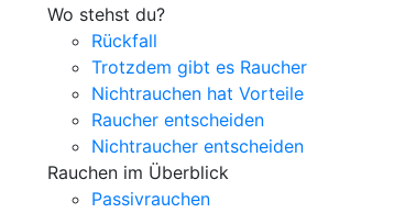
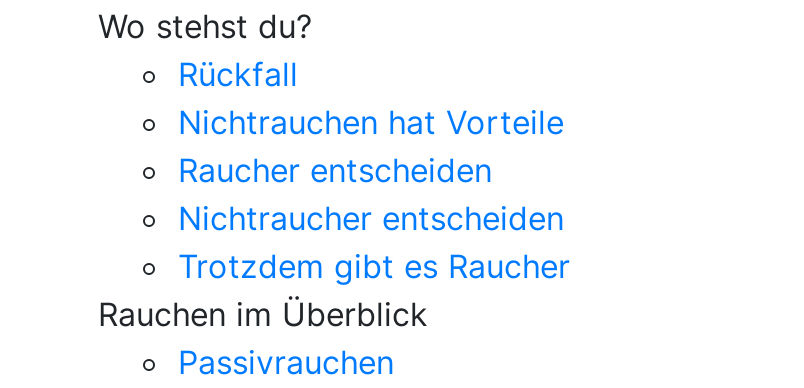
moved down: Trotzdem gibt es Raucher

moved up: Nichtrauchen hat Vorteile | Raucher entscheiden | Nichtraucher entscheiden
